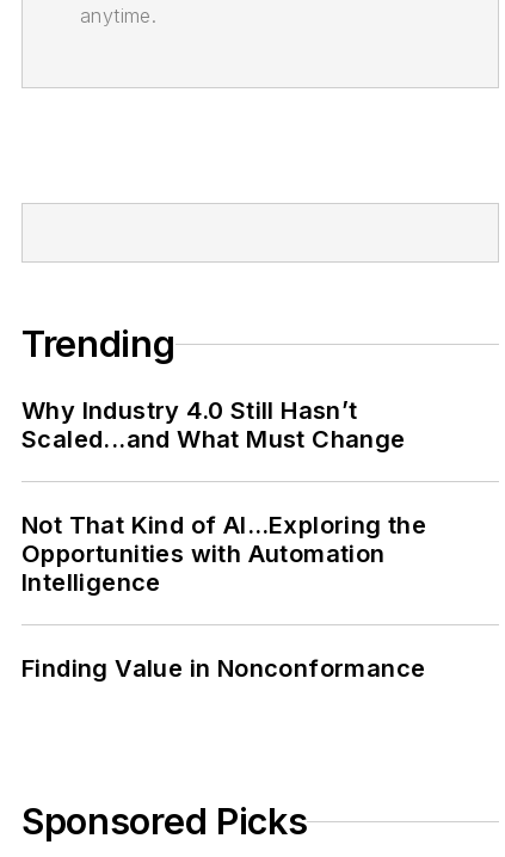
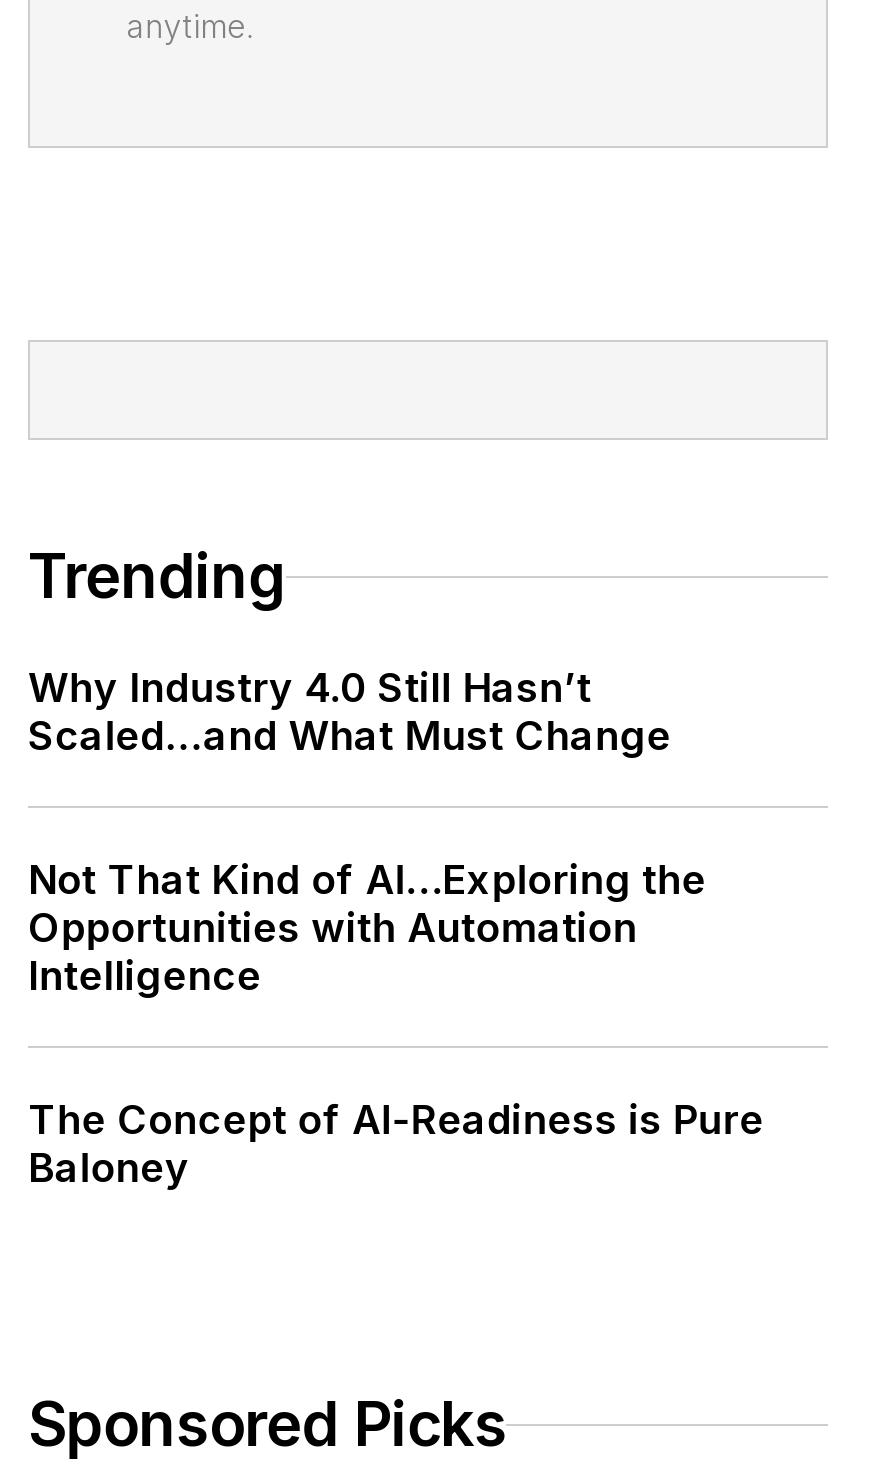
- Finding Value in Nonconformance
+ The Concept of AI-Readiness is Pure
+ Baloney
